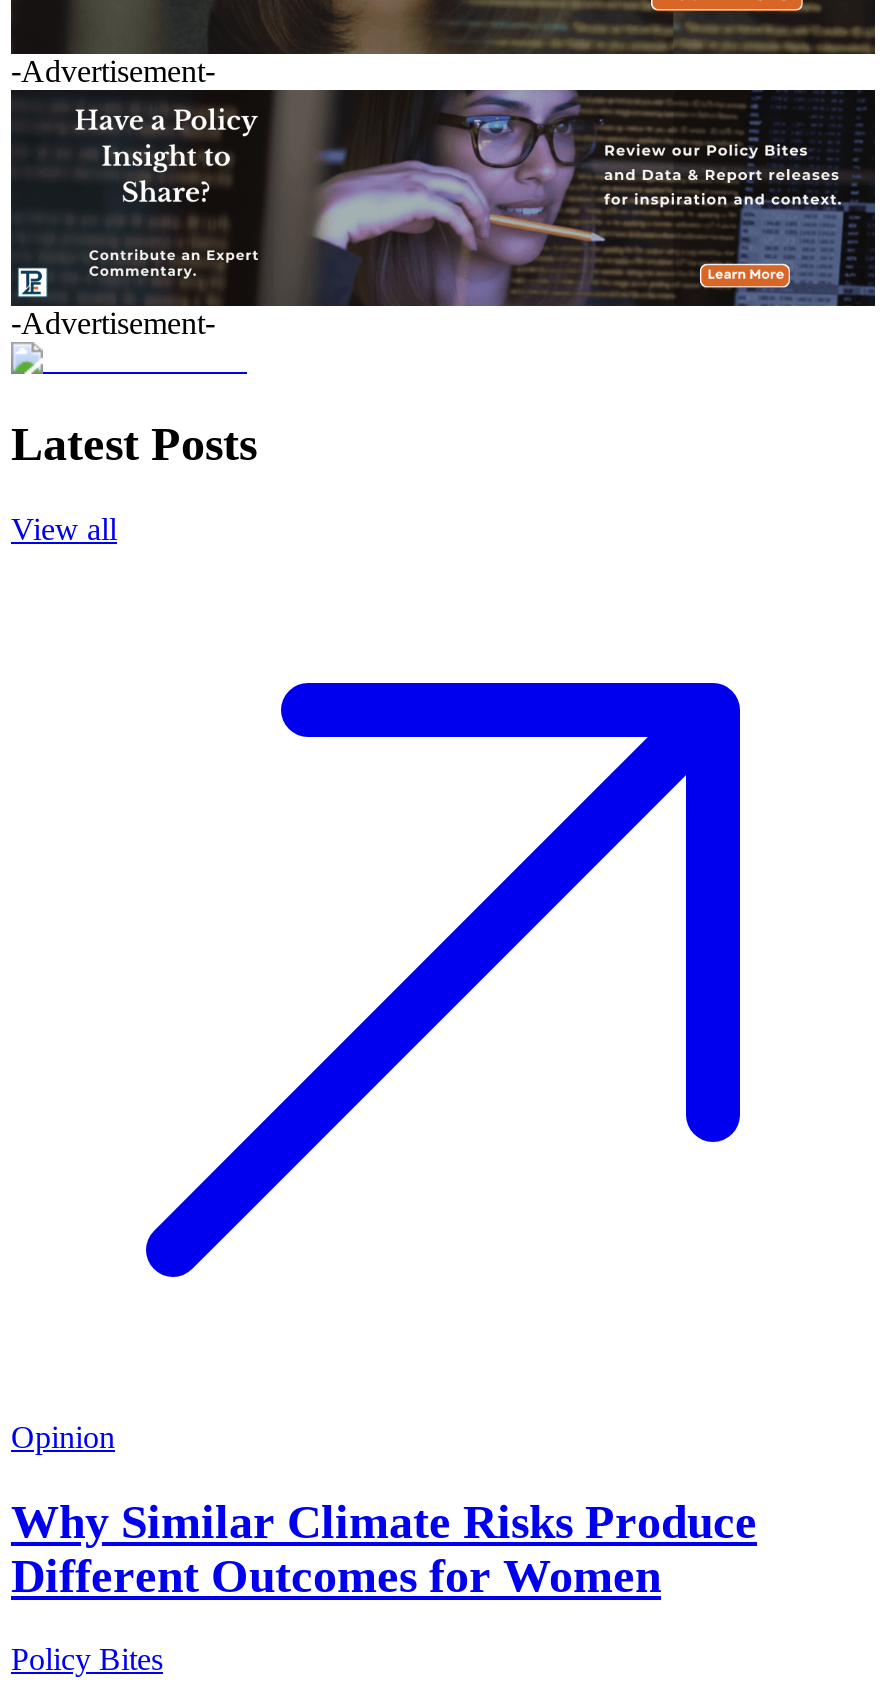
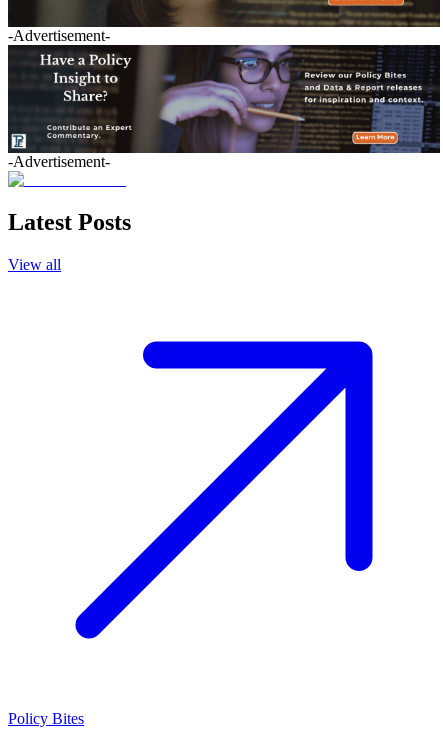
- Opinion
- Why Similar Climate Risks Produce
- Different Outcomes for Women
